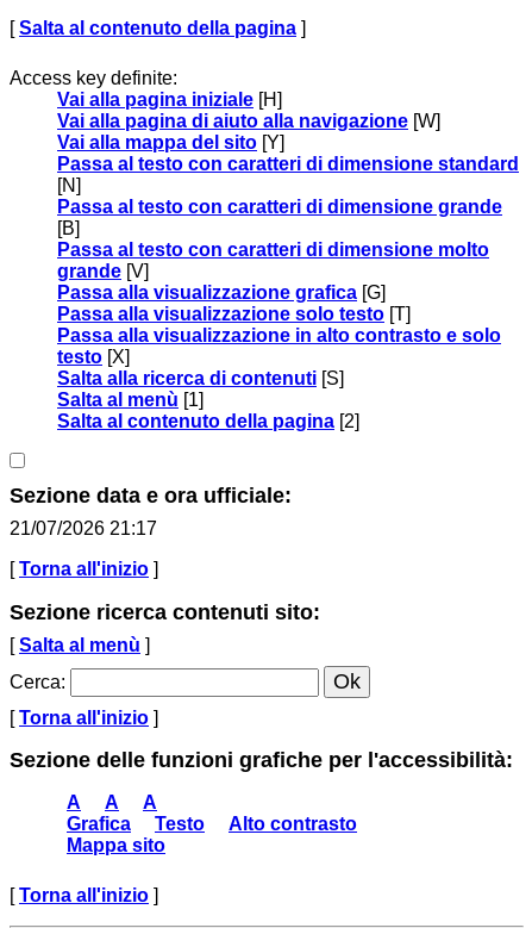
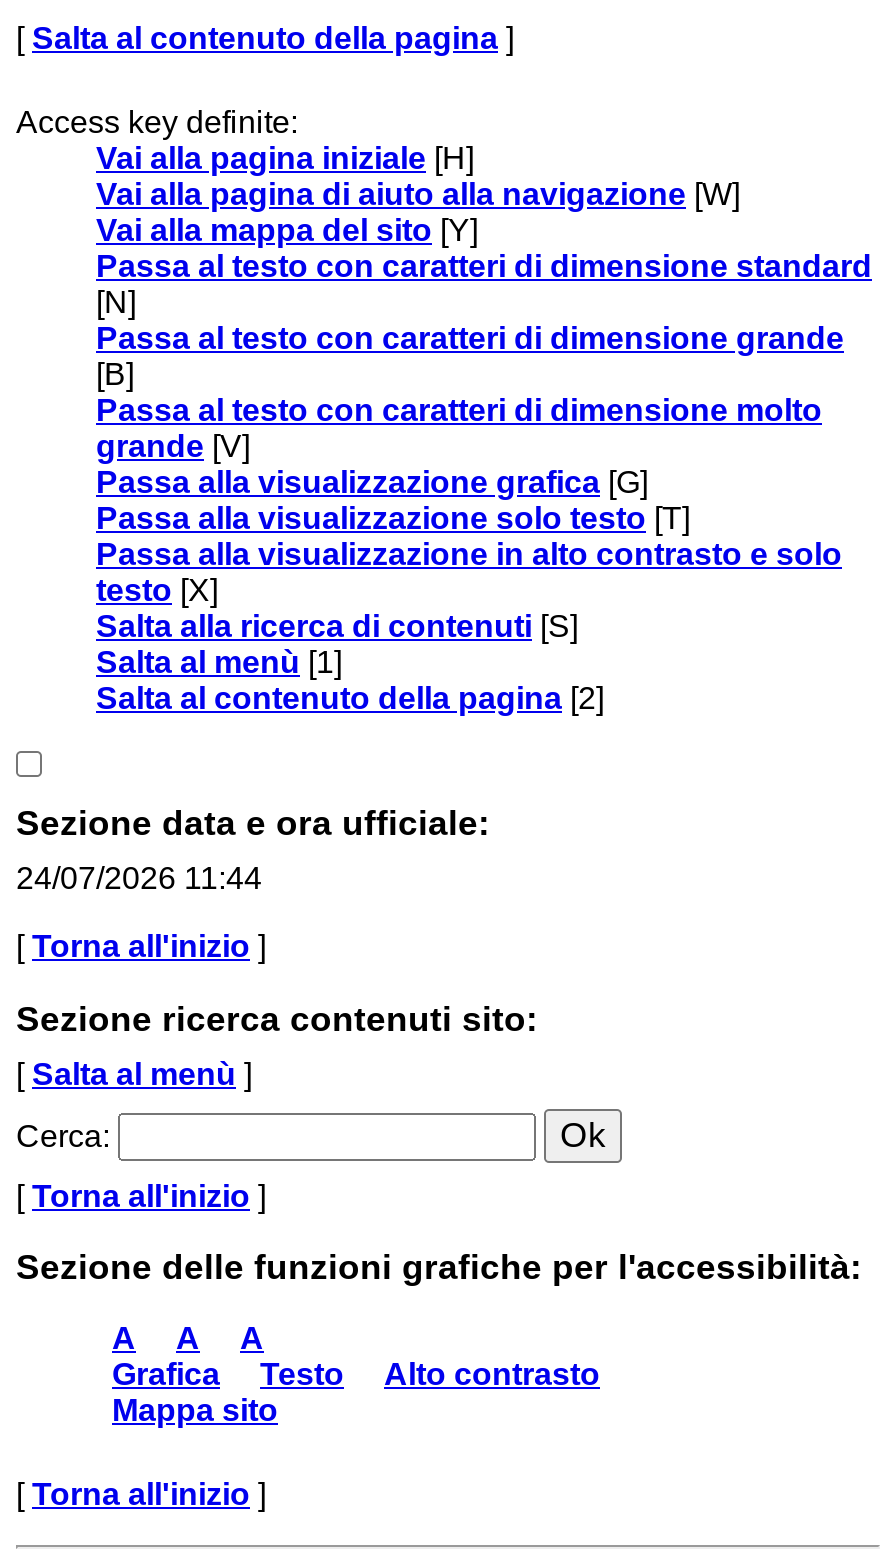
- 21/07/2026 21:17
+ 24/07/2026 11:44
